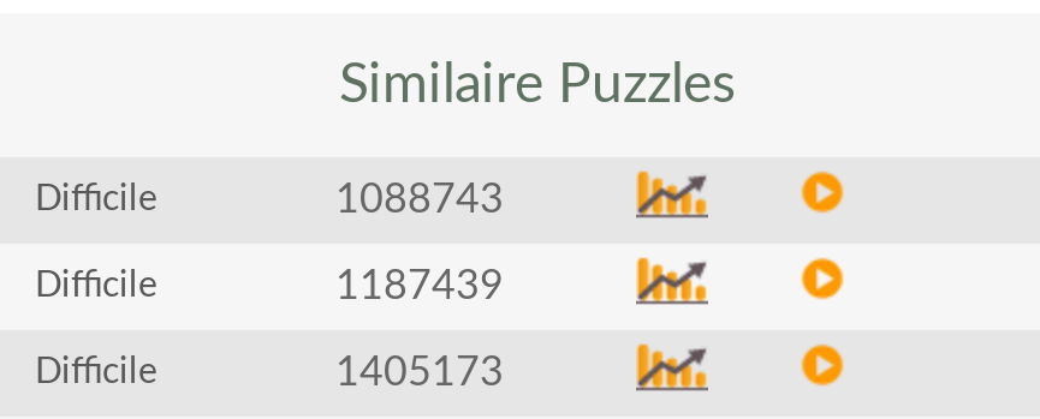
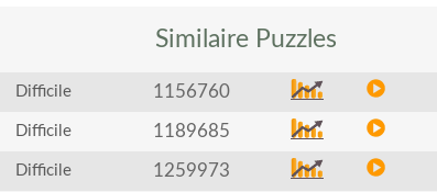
- 1088743
+ 1156760

- 1187439
+ 1189685

- 1405173
+ 1259973
